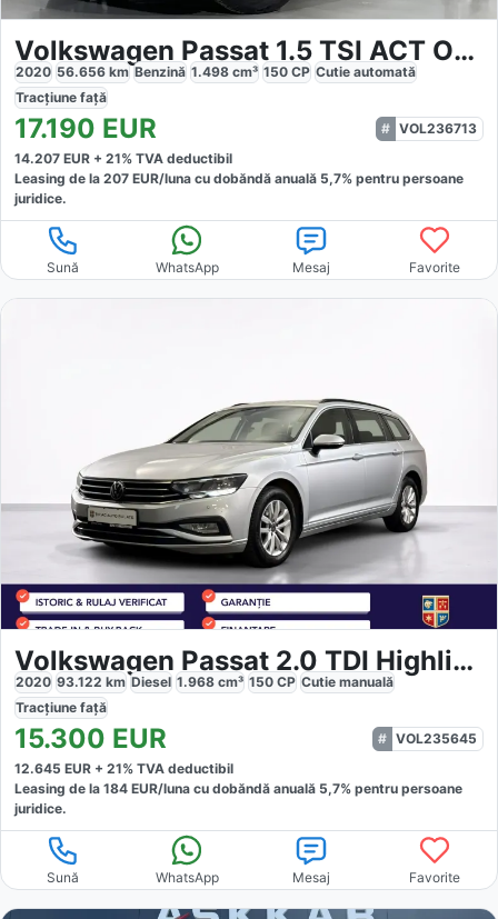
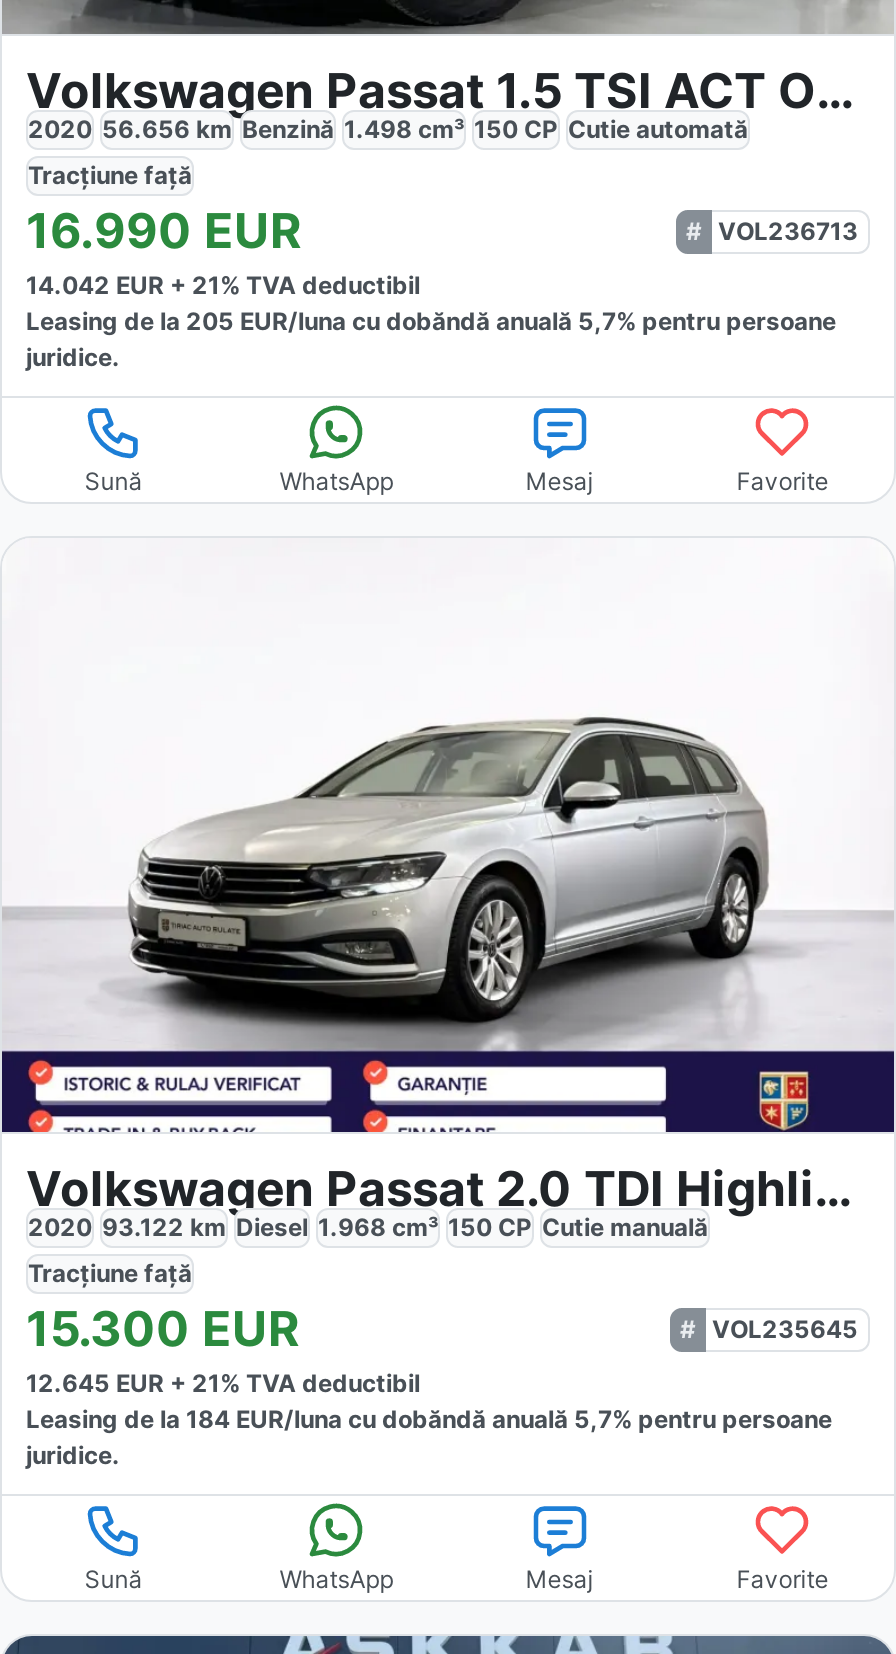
- 17.190 EUR
+ 16.990 EUR

- 14.207 EUR + 21% TVA deductibil
+ 14.042 EUR + 21% TVA deductibil

- Leasing de la 207 EUR/luna cu dobăndă anuală 5,7% pentru persoane
+ Leasing de la 205 EUR/luna cu dobăndă anuală 5,7% pentru persoane
